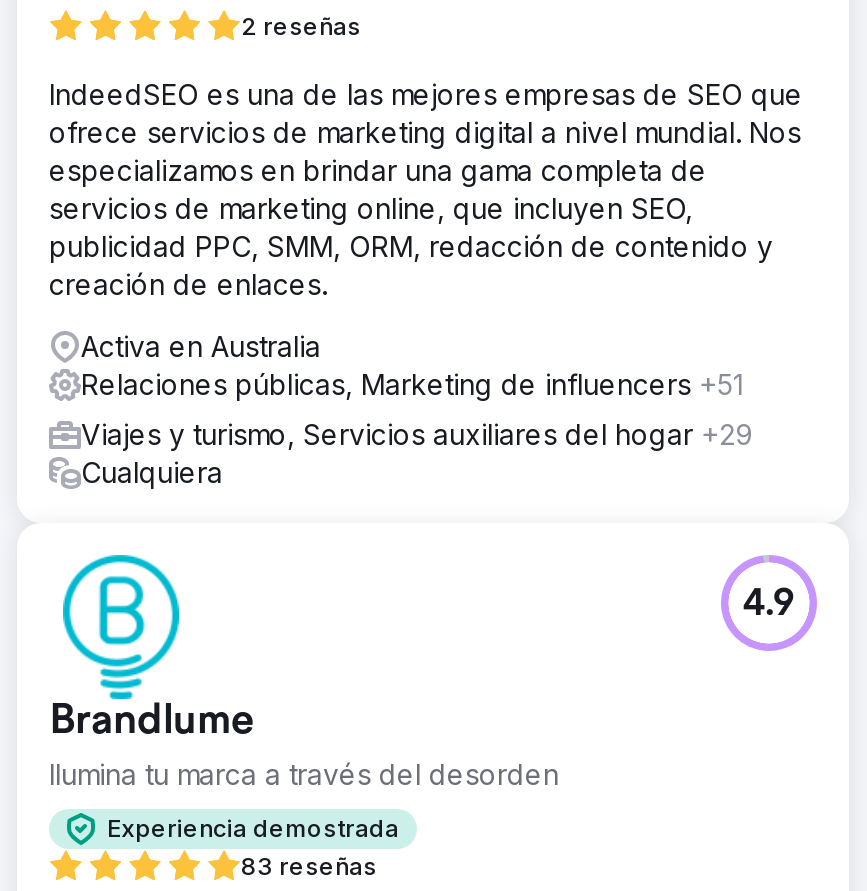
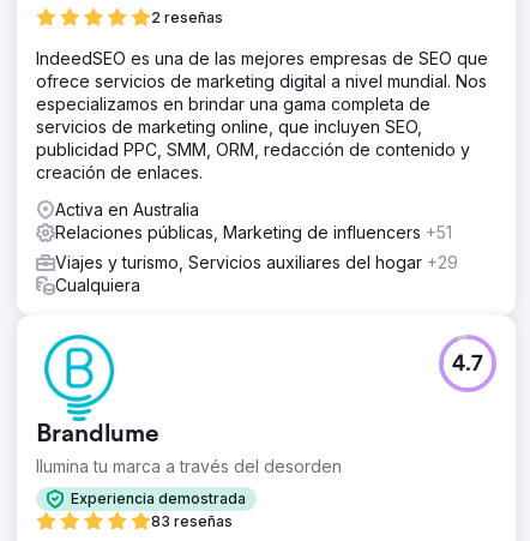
- 4.9
+ 4.7
